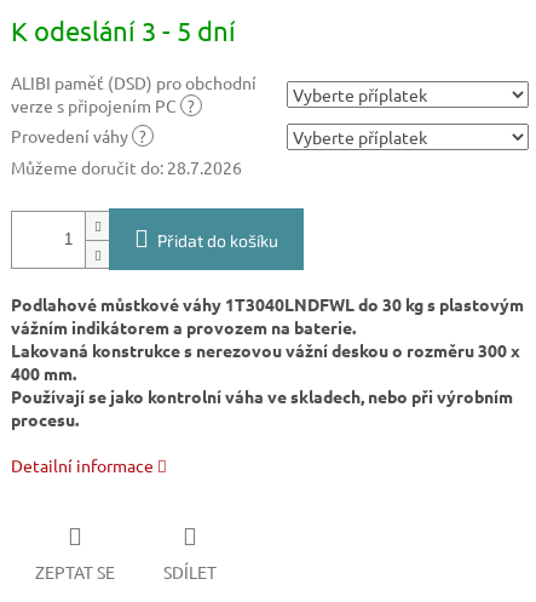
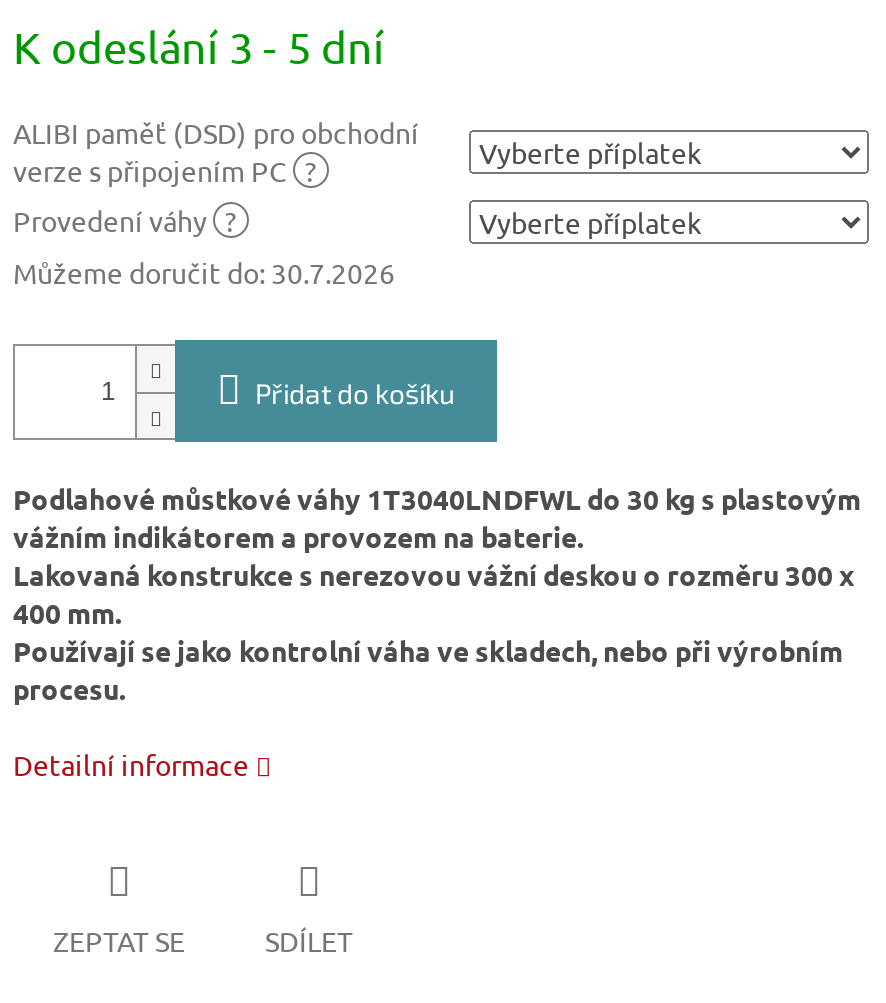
- Můžeme doručit do: 28.7.2026
+ Můžeme doručit do: 30.7.2026
